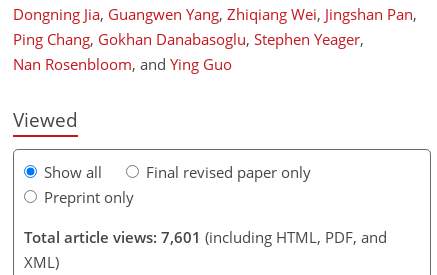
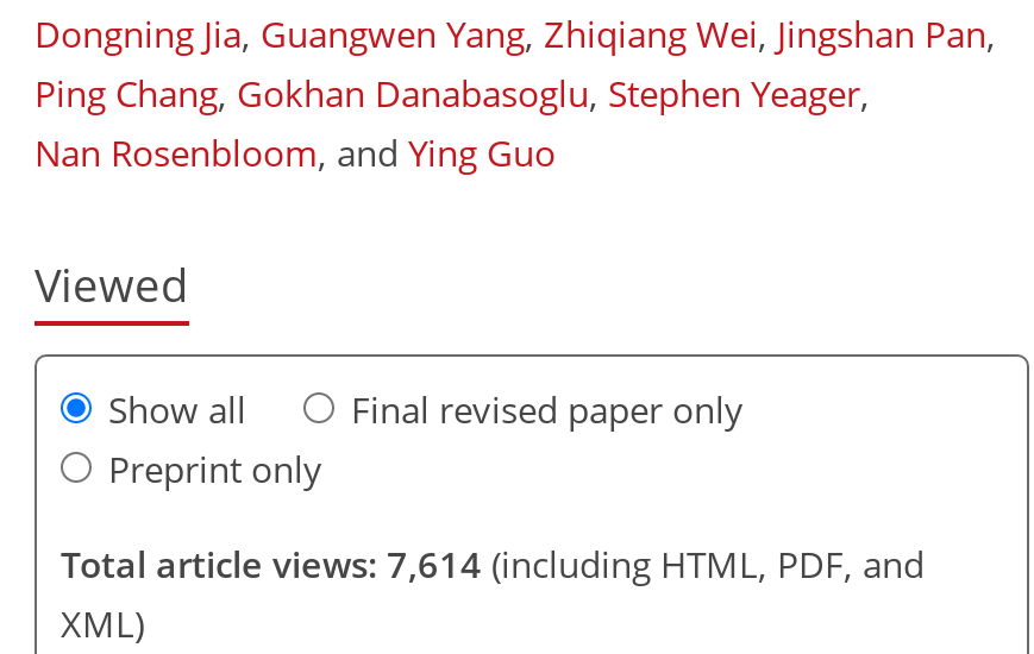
- Total article views: 7,601 (including HTML, PDF, and
+ Total article views: 7,614 (including HTML, PDF, and
